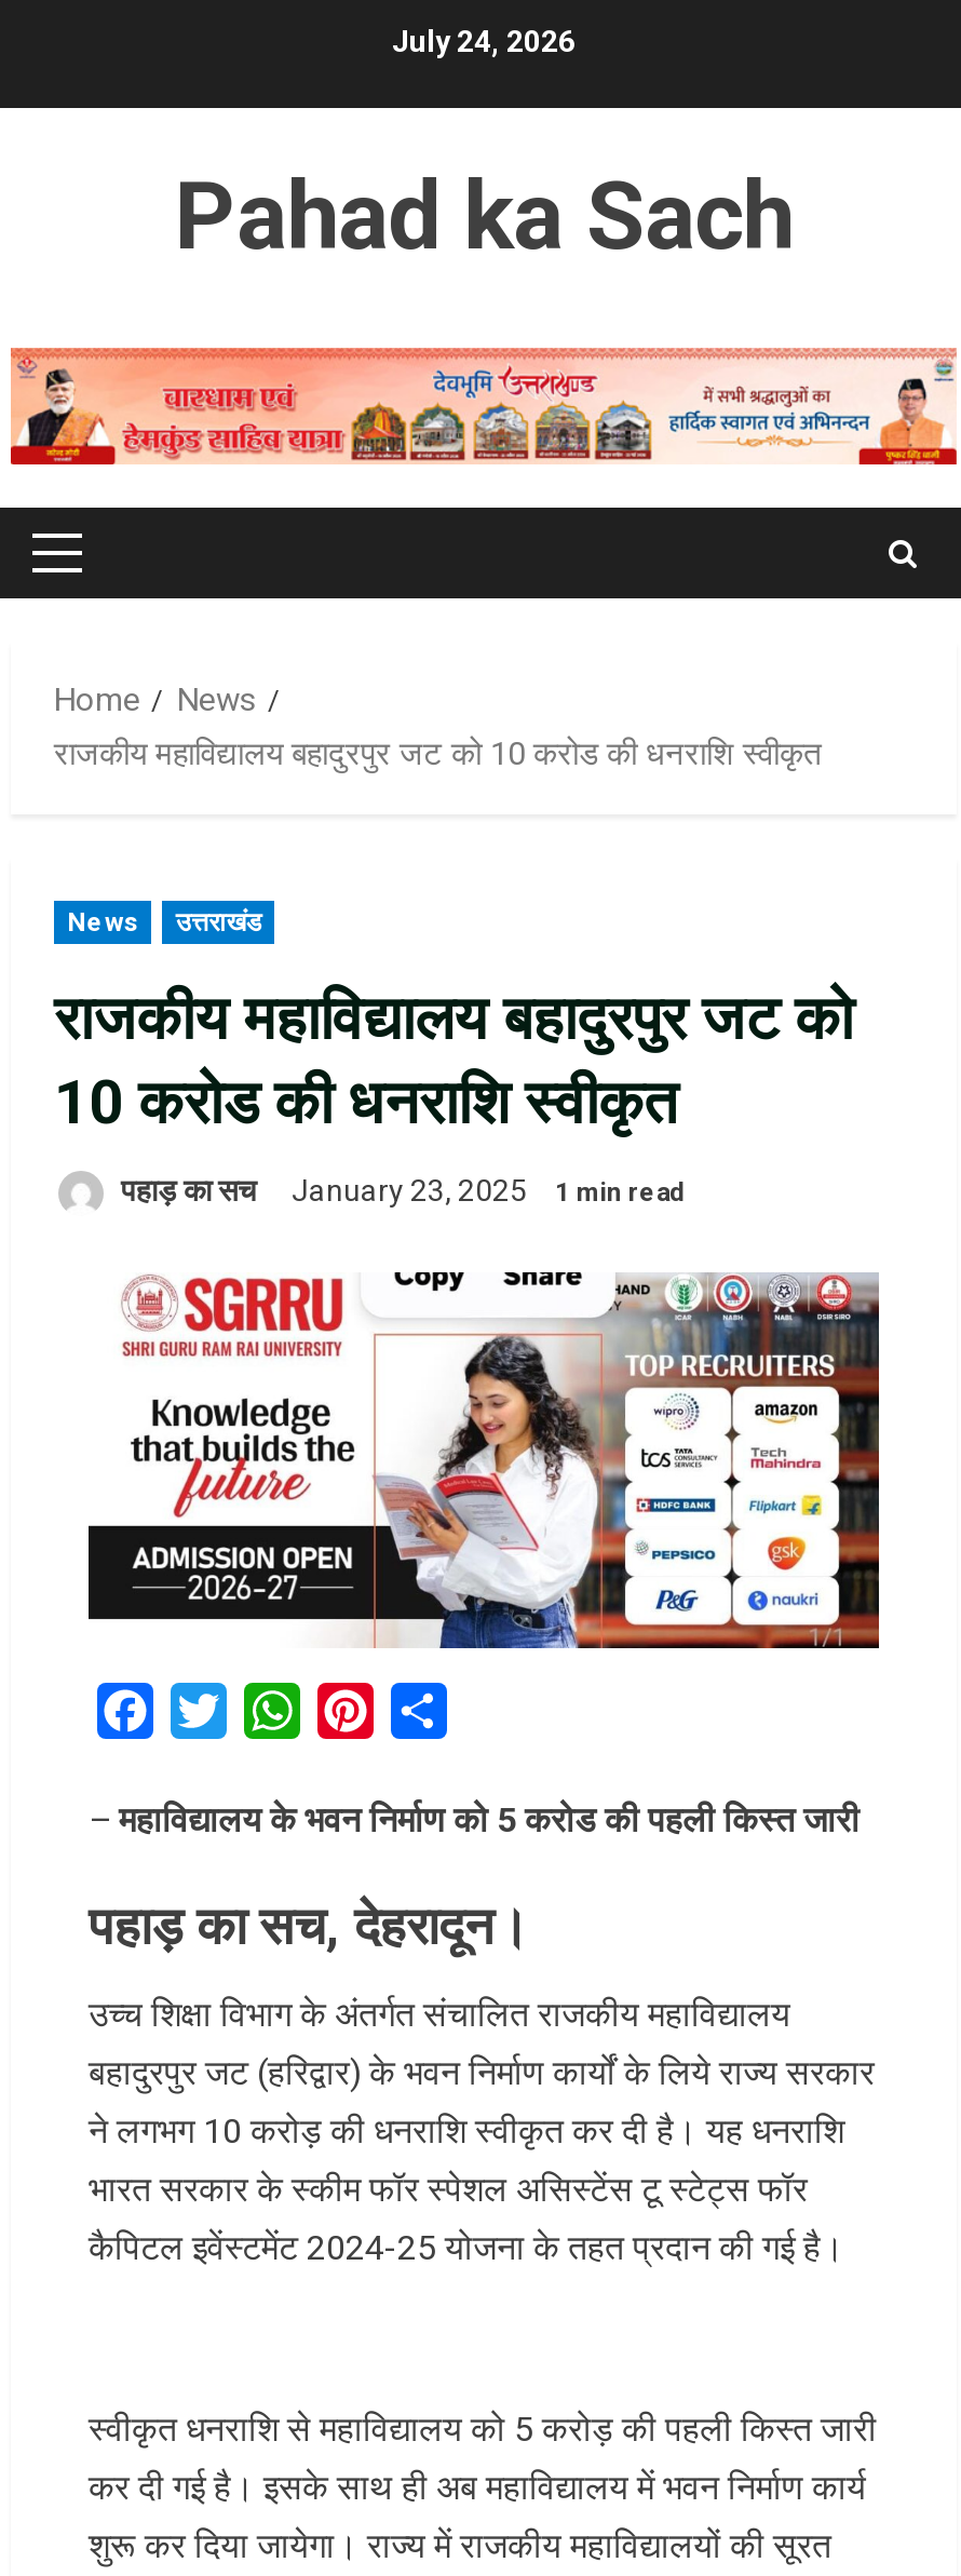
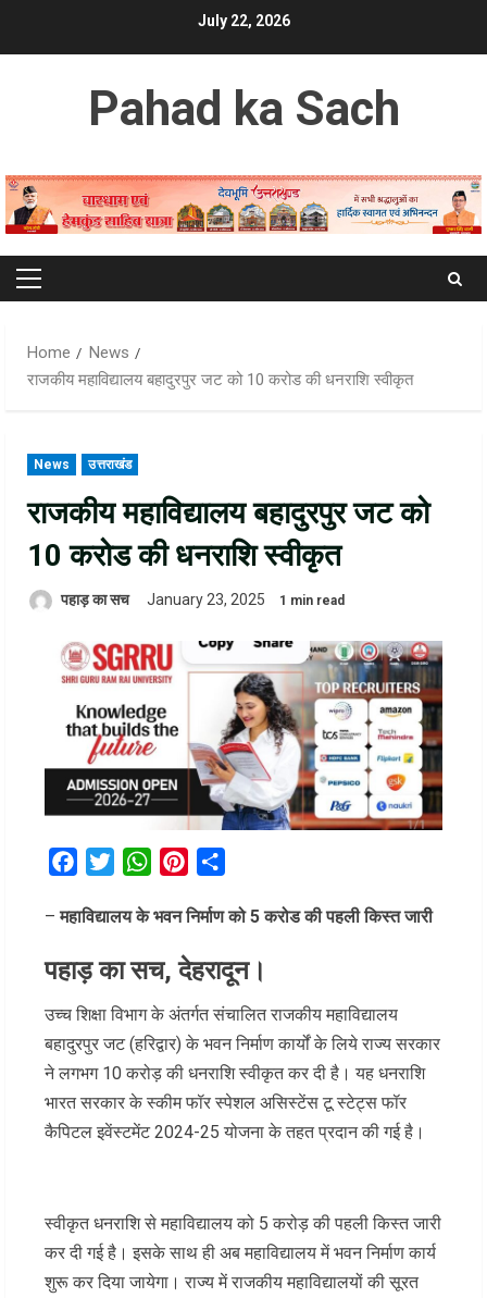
- July 24, 2026
+ July 22, 2026
